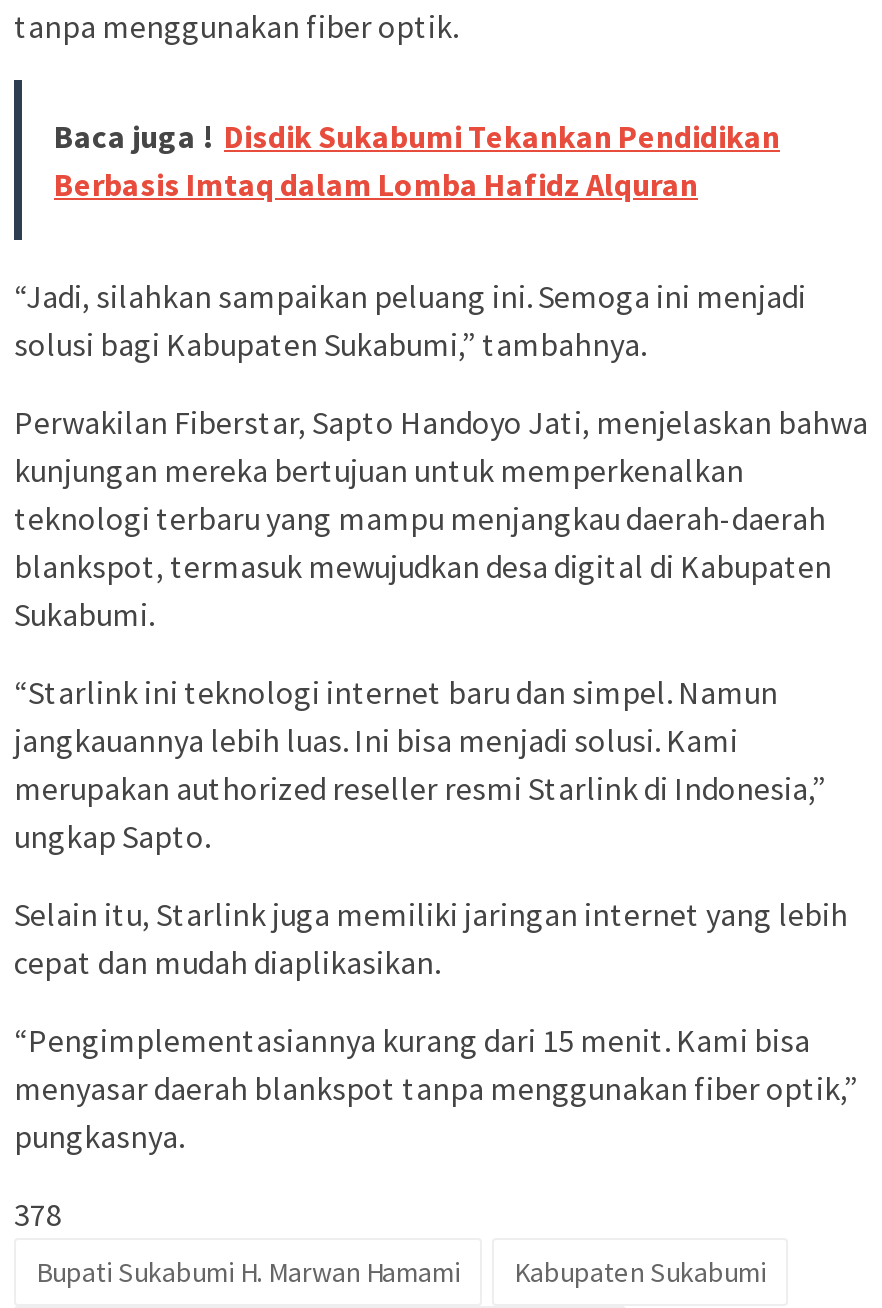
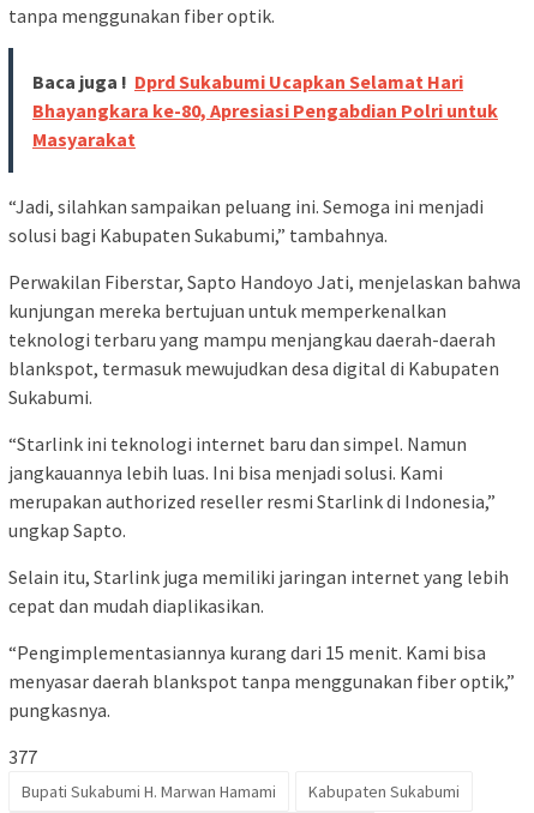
- Baca juga ! Disdik Sukabumi Tekankan Pendidikan
- Berbasis Imtaq dalam Lomba Hafidz Alquran
+ Baca juga ! Dprd Sukabumi Ucapkan Selamat Hari
+ Bhayangkara ke-80, Apresiasi Pengabdian Polri untuk
+ Masyarakat

- 378
+ 377
